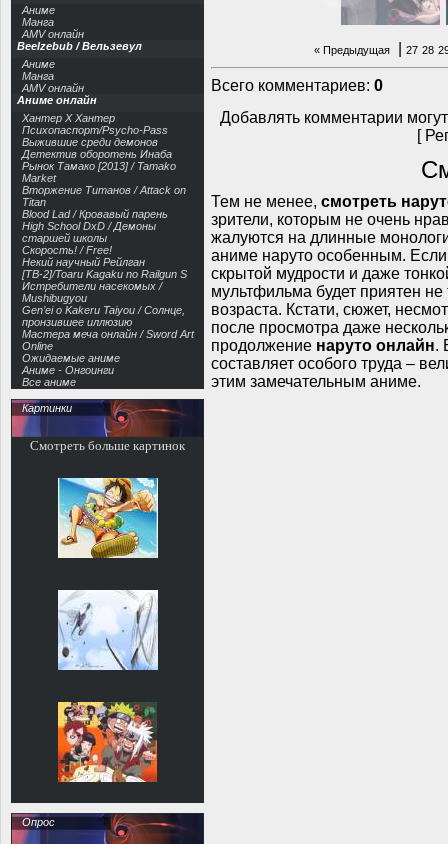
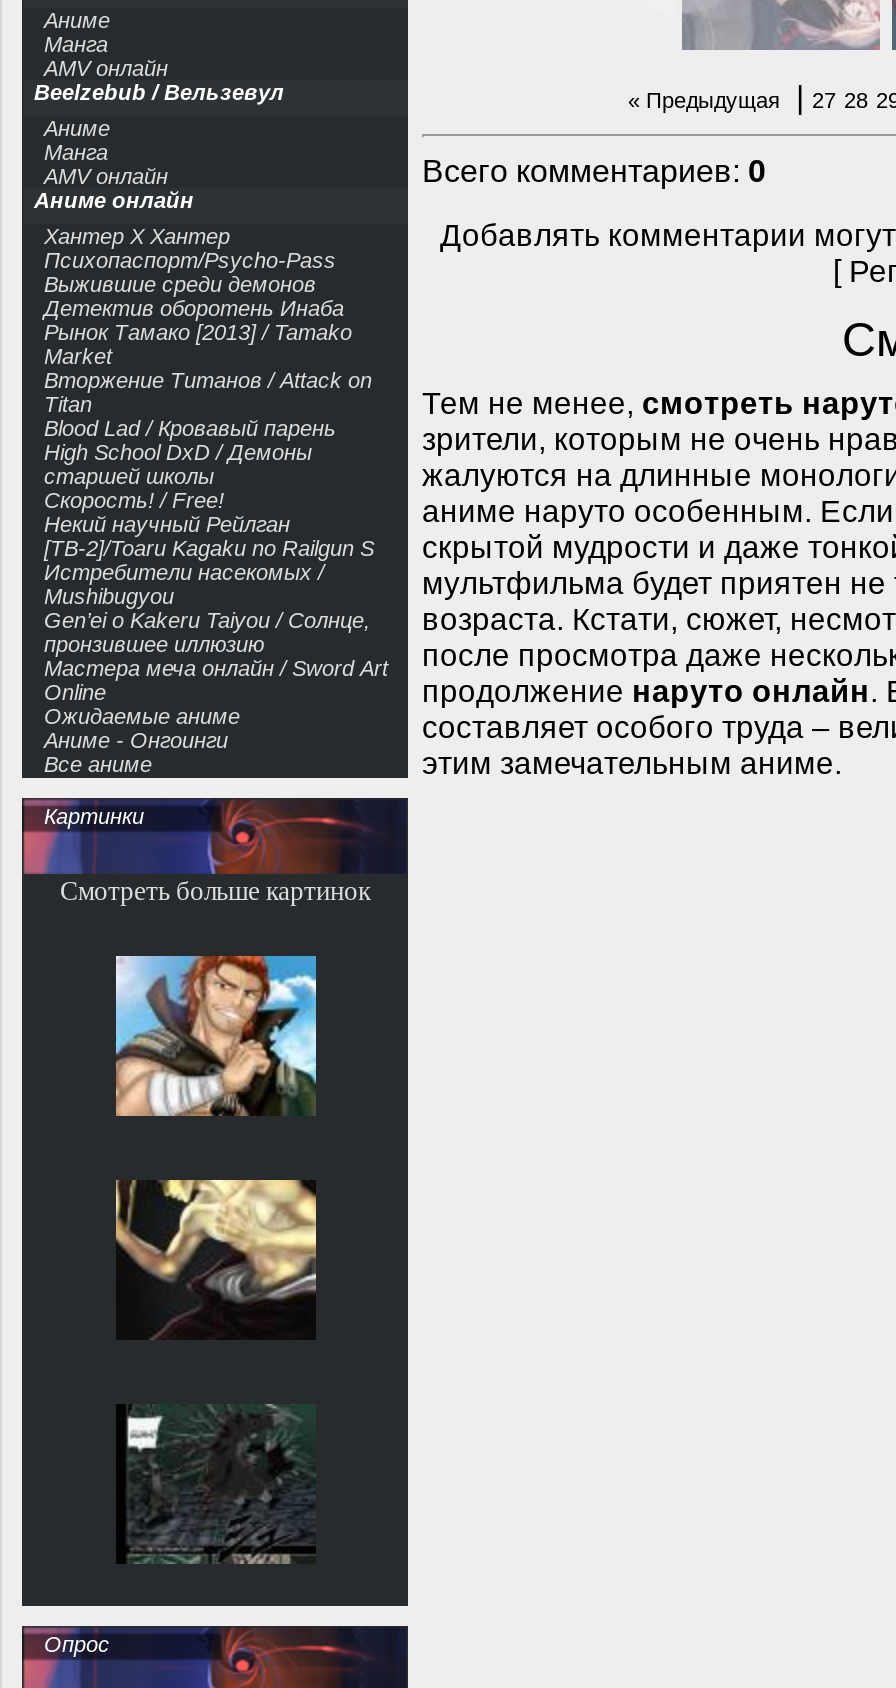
- [image]
+ [image]

- [image]
+ [image]

- [image]
+ [image]
